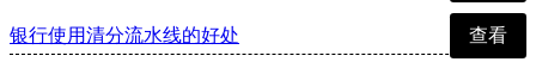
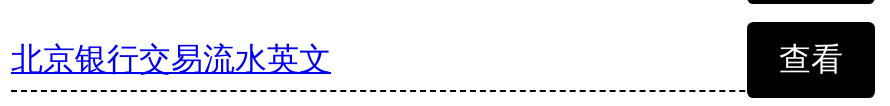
- 银行使用清分流水线的好处
+ 北京银行交易流水英文
